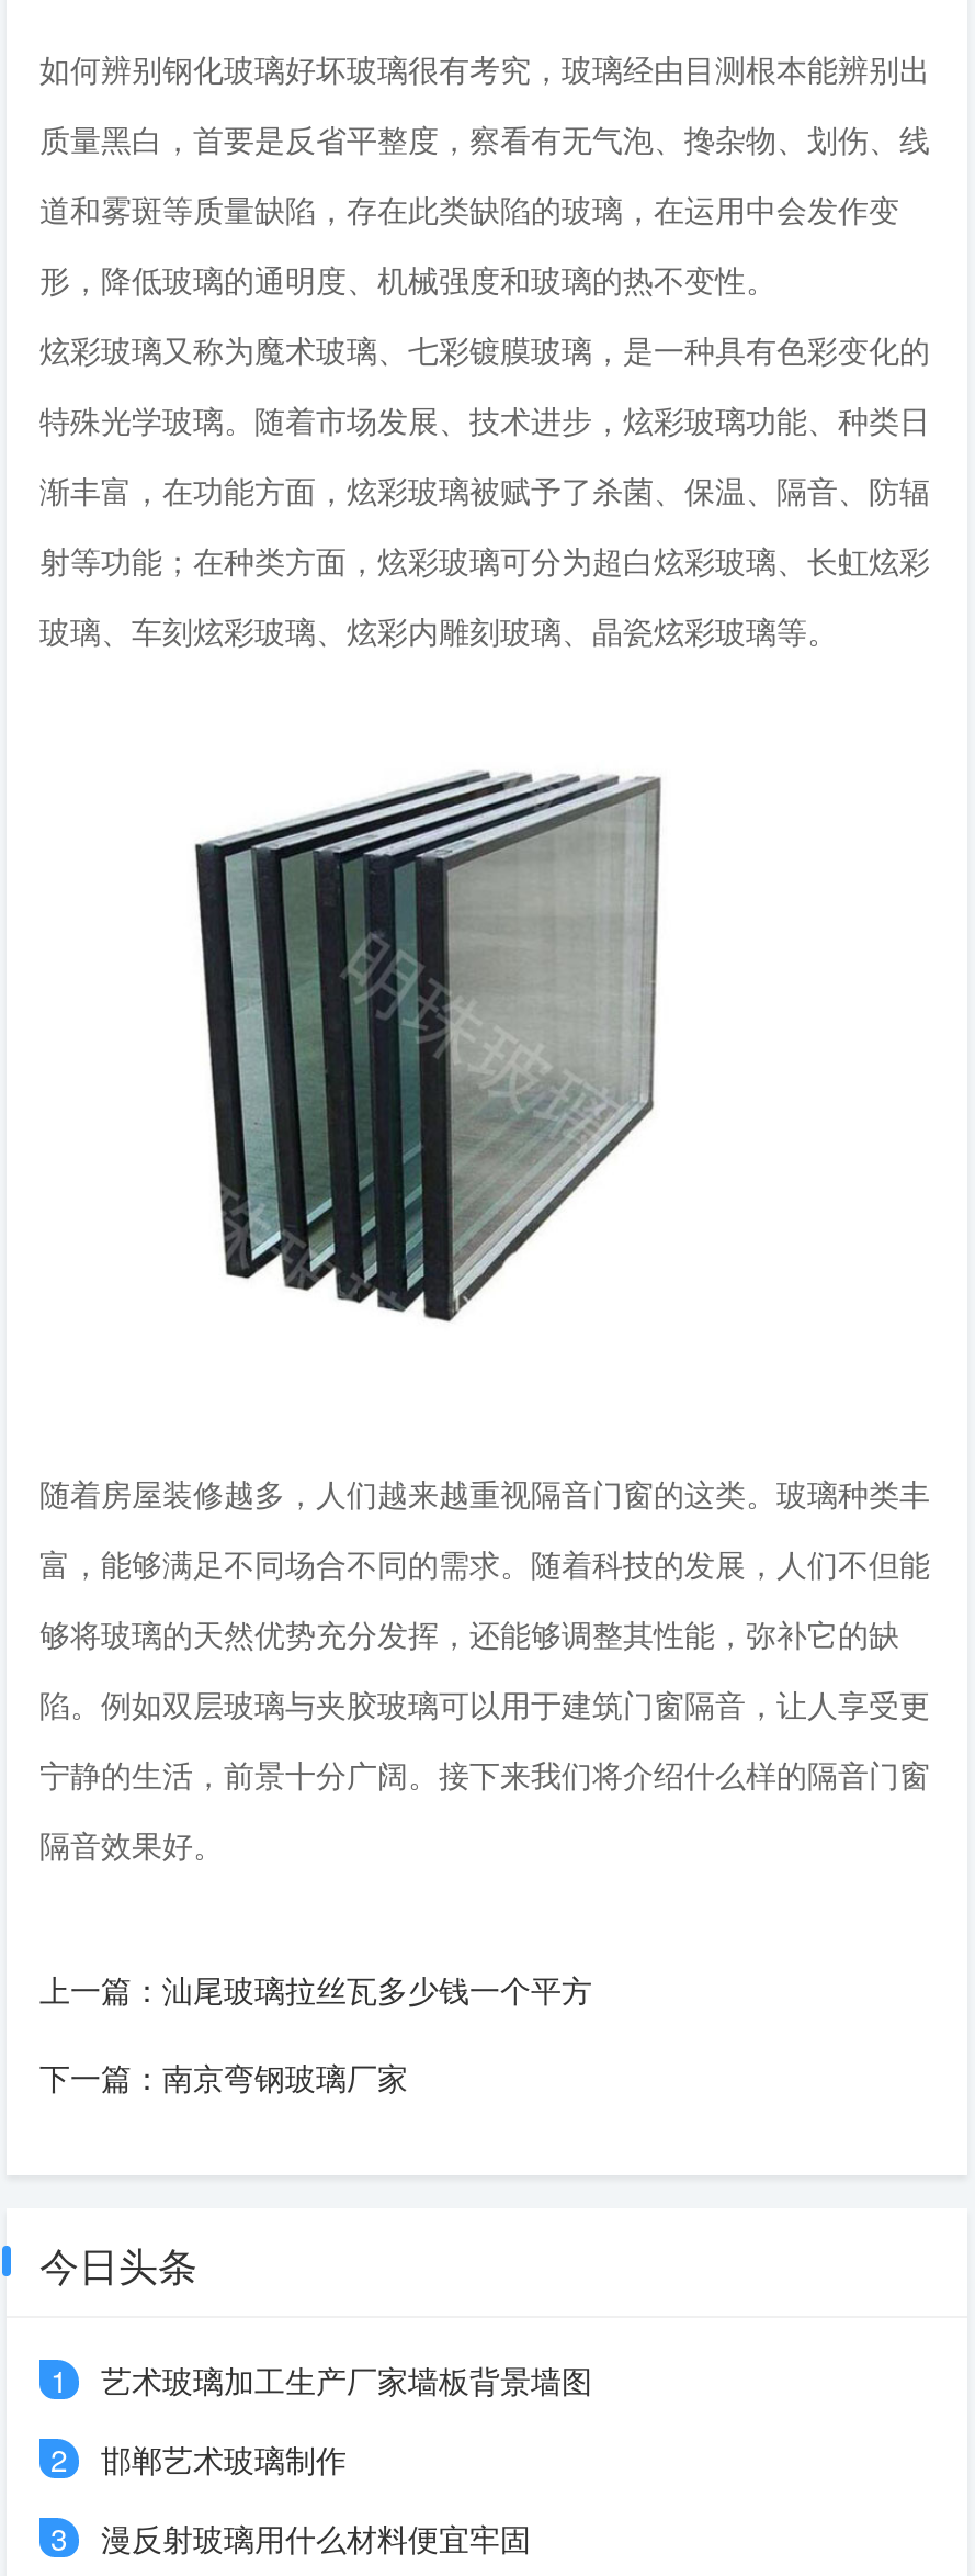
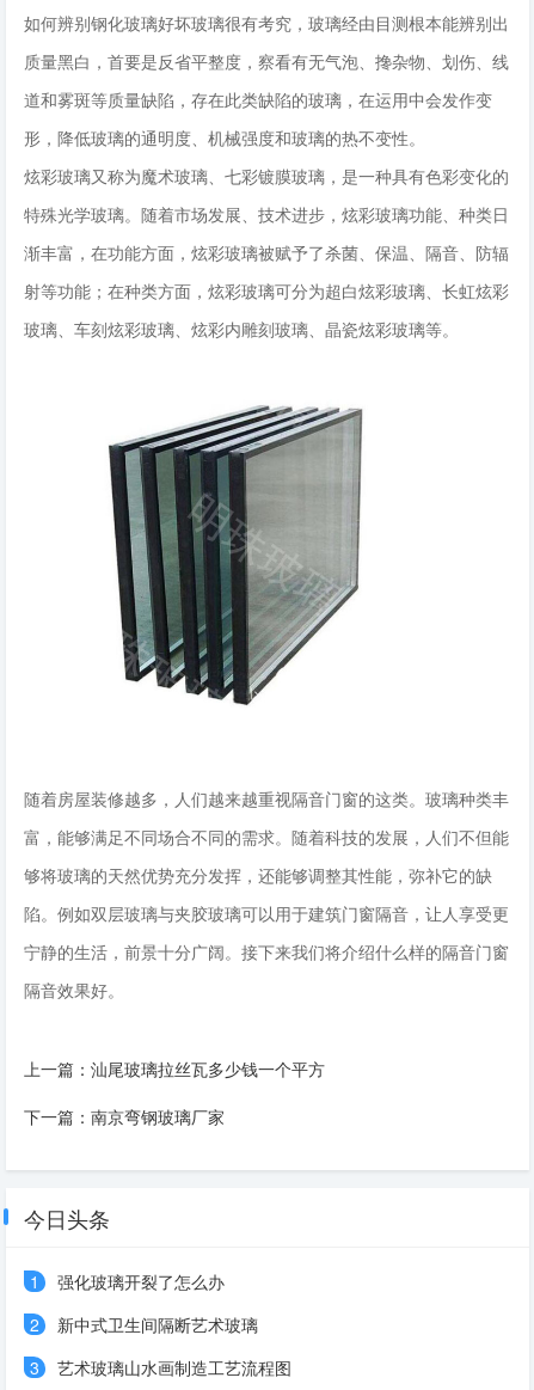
- 艺术玻璃加工生产厂家墙板背景墙图
+ 强化玻璃开裂了怎么办

- 邯郸艺术玻璃制作
+ 新中式卫生间隔断艺术玻璃

- 漫反射玻璃用什么材料便宜牢固
+ 艺术玻璃山水画制造工艺流程图
